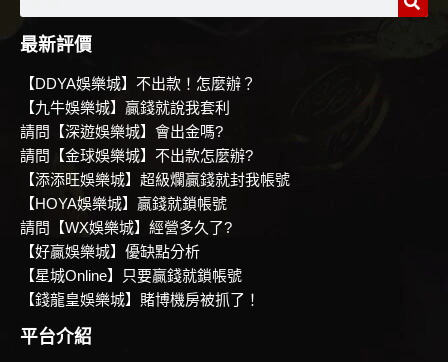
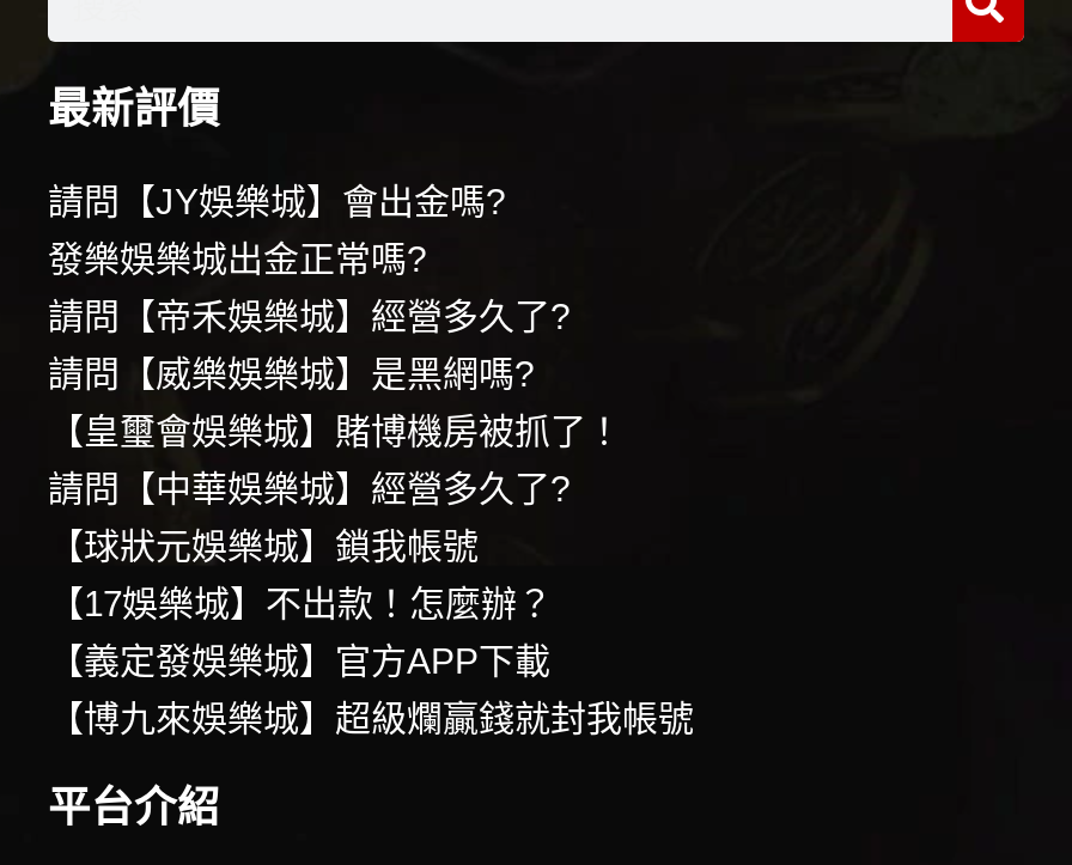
- 【DDYA娛樂城】不出款！怎麼辦？
- 【九牛娛樂城】贏錢就說我套利
- 請問【深遊娛樂城】會出金嗎?
- 請問【金球娛樂城】不出款怎麼辦?
- 【添添旺娛樂城】超級爛贏錢就封我帳號
- 【HOYA娛樂城】贏錢就鎖帳號
- 請問【WX娛樂城】經營多久了?
- 【好贏娛樂城】優缺點分析
- 【星城Online】只要贏錢就鎖帳號
- 【錢龍皇娛樂城】賭博機房被抓了！
+ 請問【JY娛樂城】會出金嗎?
+ 發樂娛樂城出金正常嗎?
+ 請問【帝禾娛樂城】經營多久了?
+ 請問【威樂娛樂城】是黑網嗎?
+ 【皇璽會娛樂城】賭博機房被抓了！
+ 請問【中華娛樂城】經營多久了?
+ 【球狀元娛樂城】鎖我帳號
+ 【17娛樂城】不出款！怎麼辦？
+ 【義定發娛樂城】官方APP下載
+ 【博九來娛樂城】超級爛贏錢就封我帳號
